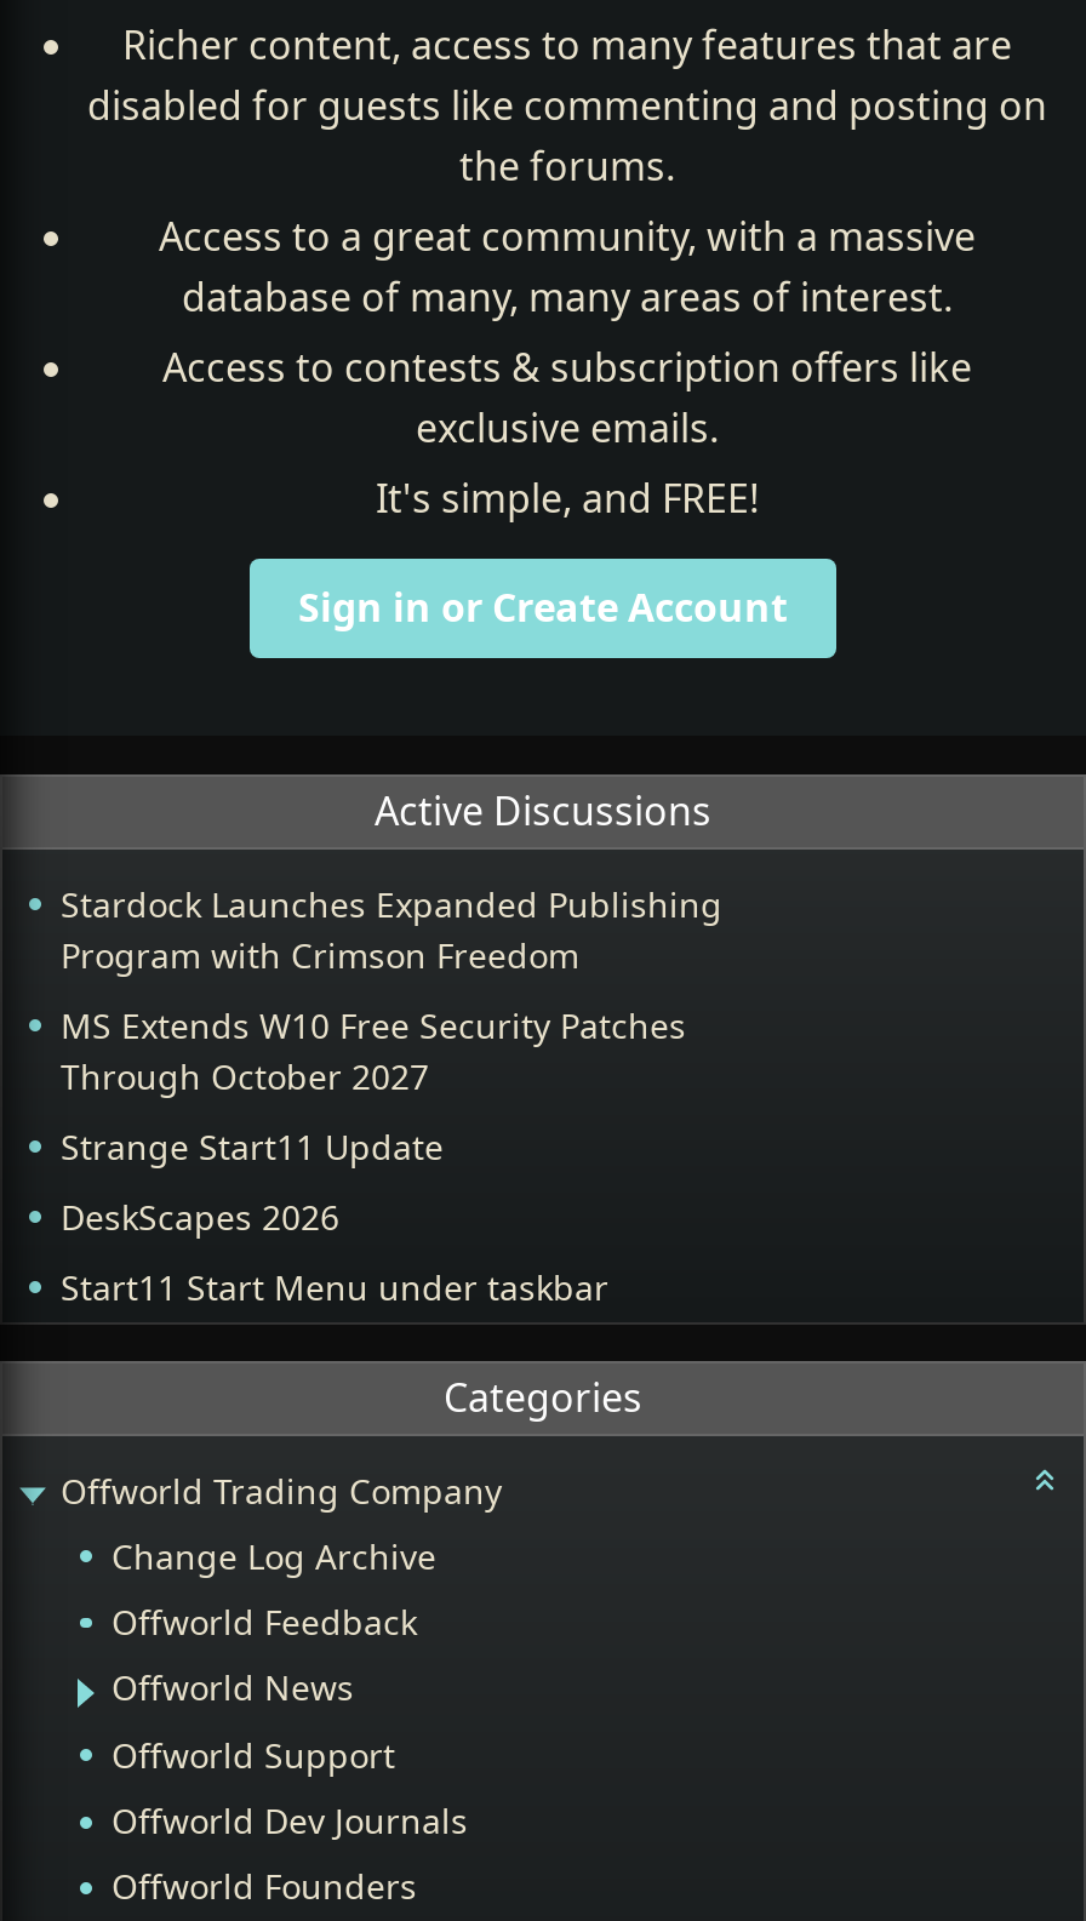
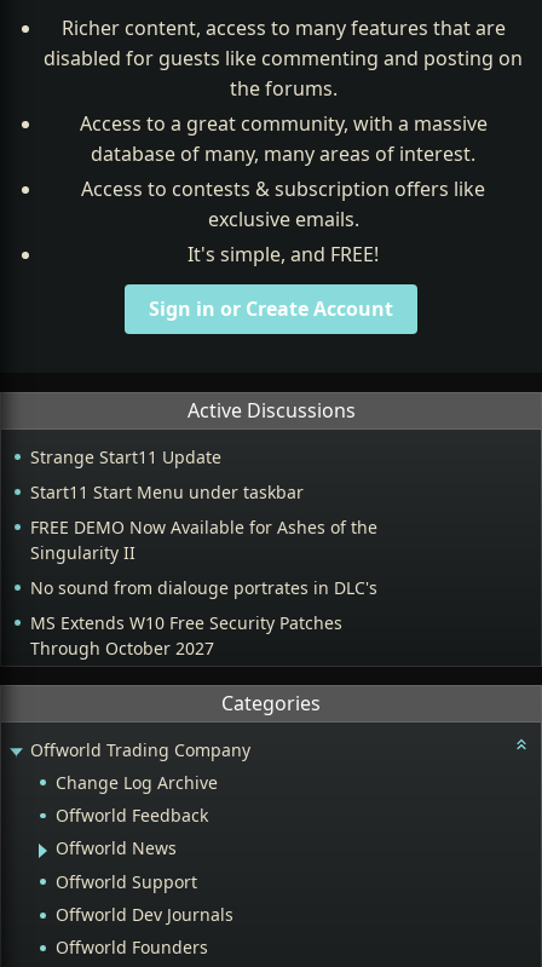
- Stardock Launches Expanded Publishing
- Program with Crimson Freedom
+ FREE DEMO Now Available for Ashes of the
+ Singularity II
+ No sound from dialouge portrates in DLC's

moved down: MS Extends W10 Free Security Patches | Through October 2027

moved up: Strange Start11 Update | Start11 Start Menu under taskbar

- DeskScapes 2026
